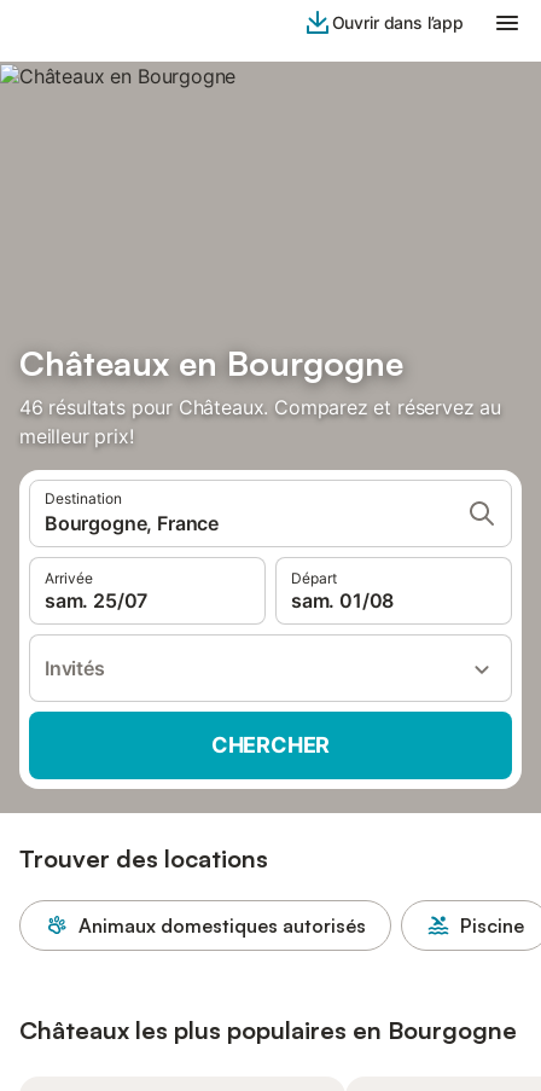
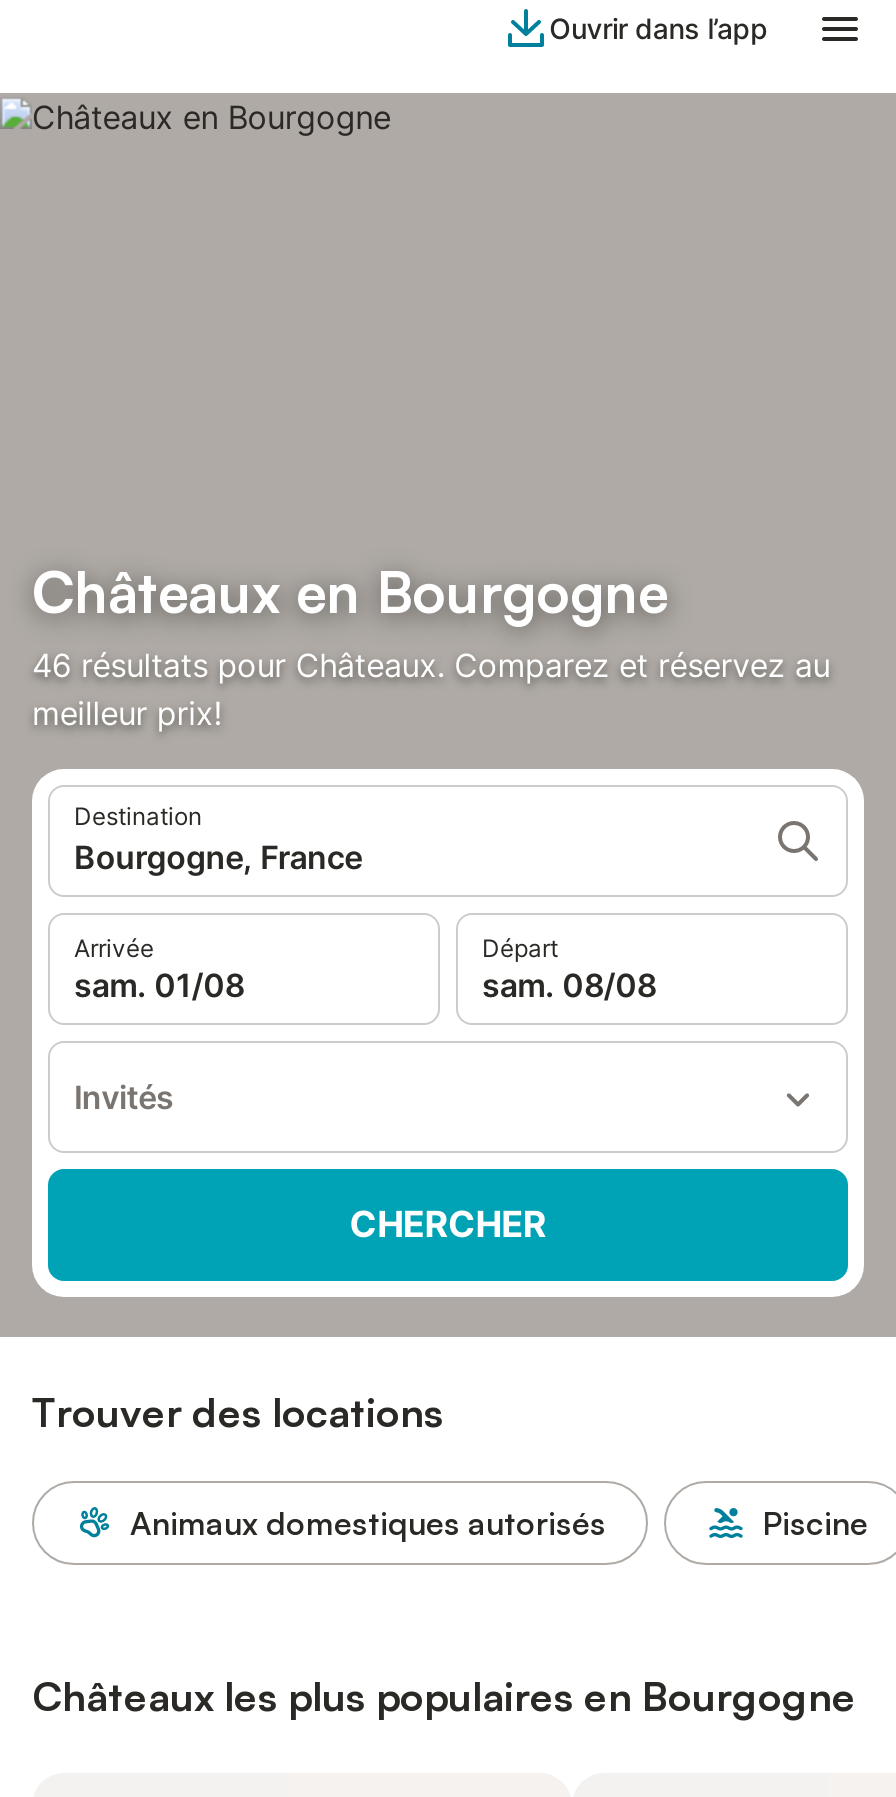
- sam. 25/07
+ sam. 01/08

- sam. 01/08
+ sam. 08/08
